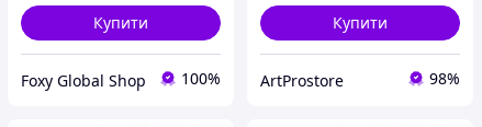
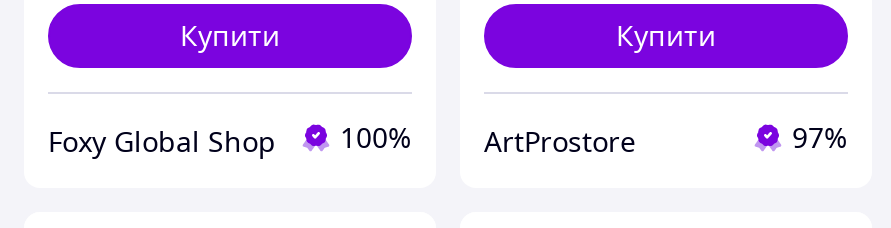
- 98%
+ 97%
